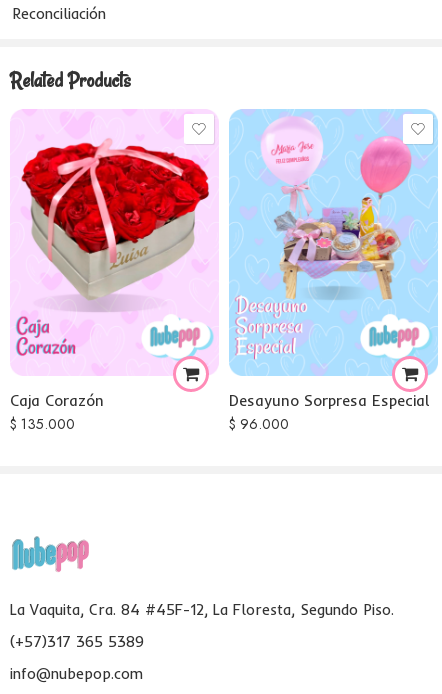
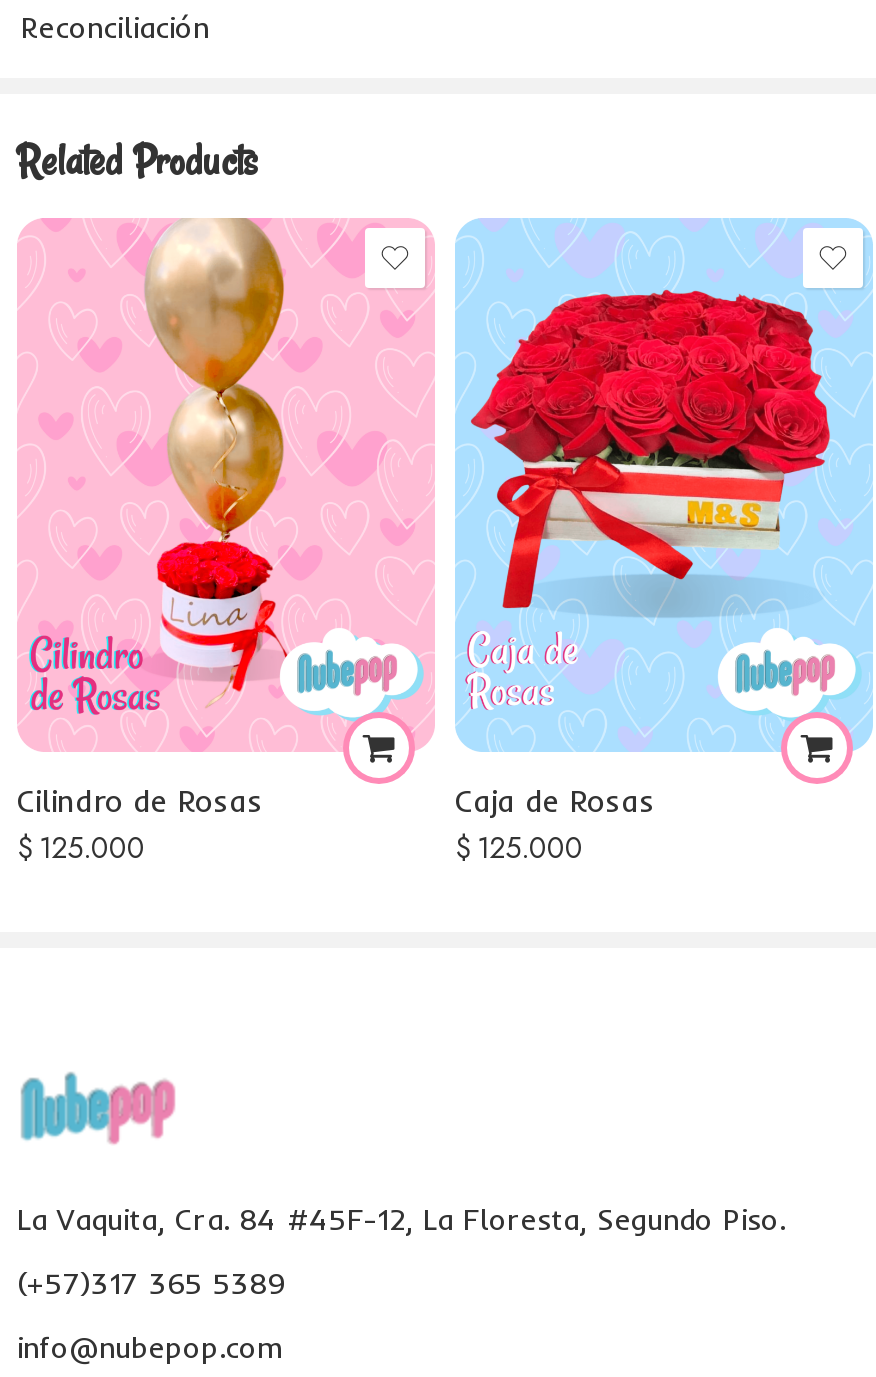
- [image]
- Caja Corazón
- $135.000
+ [image]
+ Cilindro de Rosas
+ $125.000

- [image]
- Desayuno Sorpresa Especial
- $96.000
+ [image]
+ Caja de Rosas
+ $125.000
